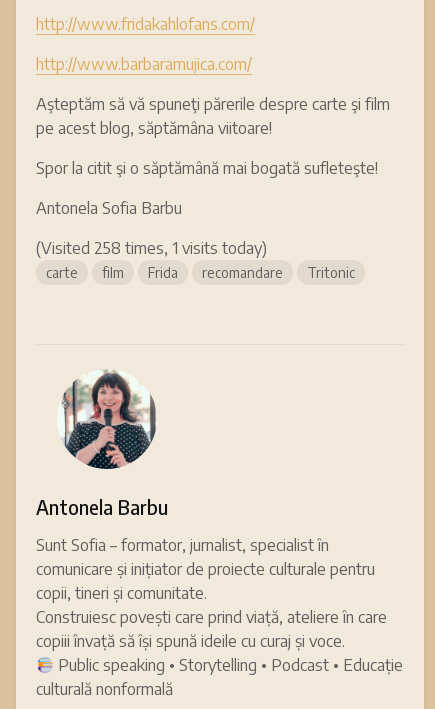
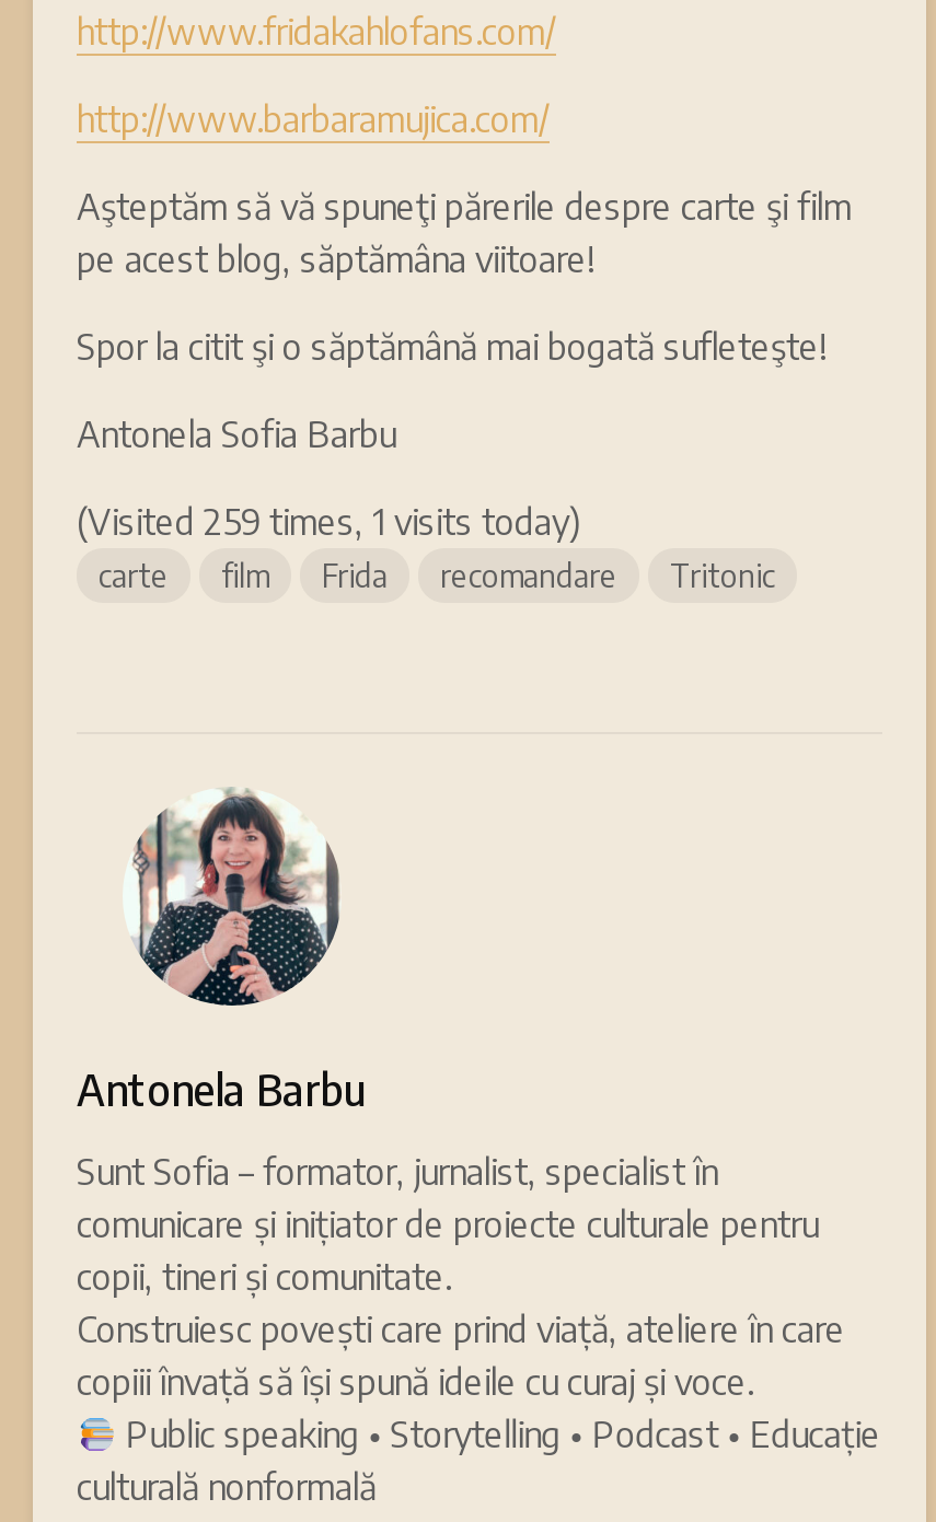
- (Visited 258 times, 1 visits today)
+ (Visited 259 times, 1 visits today)
